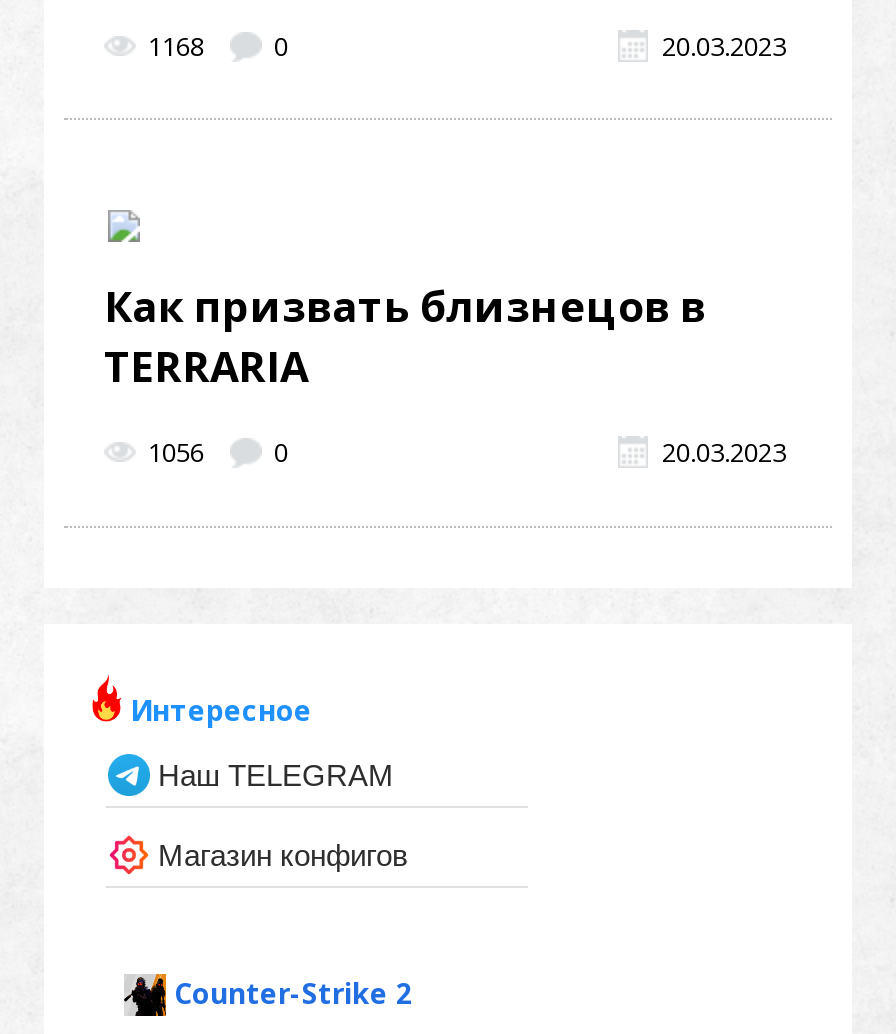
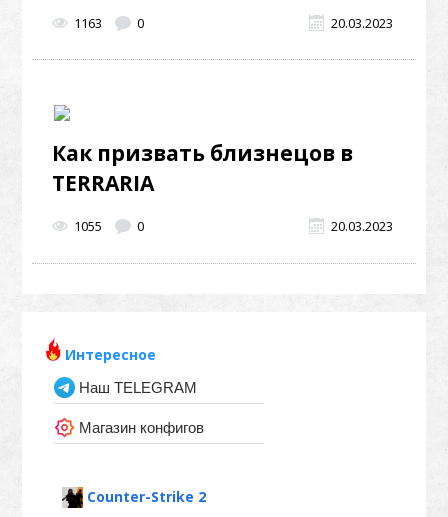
- 1168 0
+ 1163 0

- 1056 0
+ 1055 0
